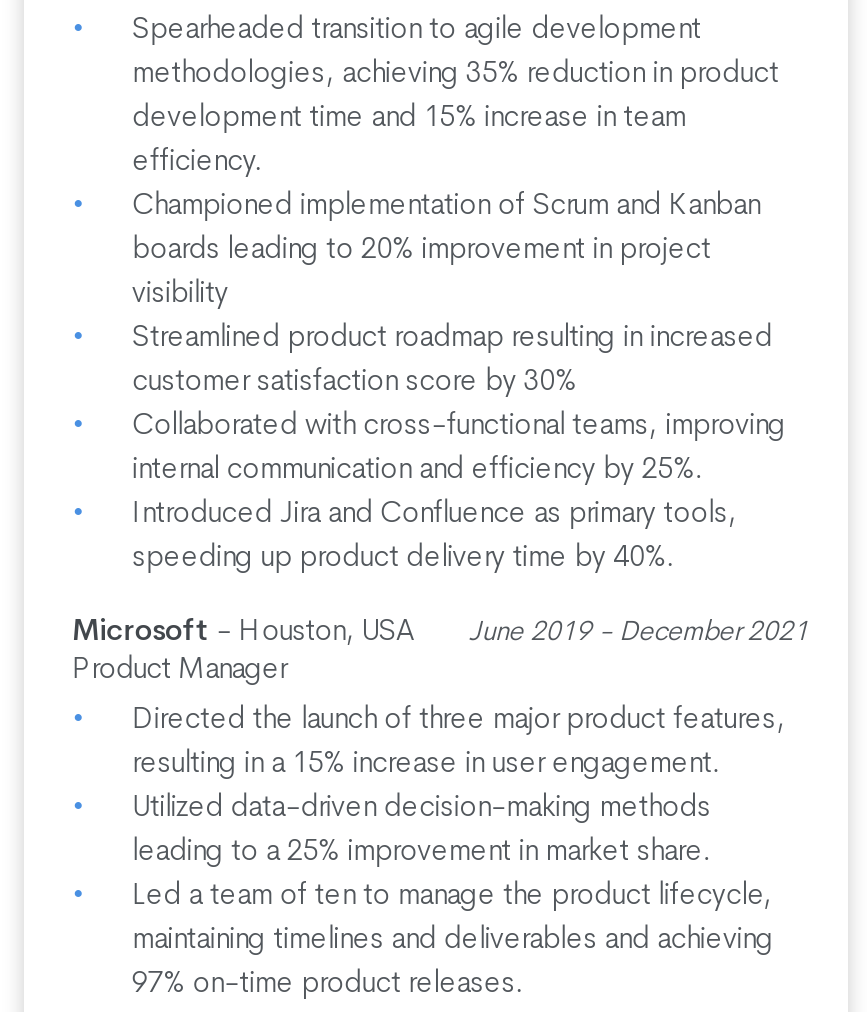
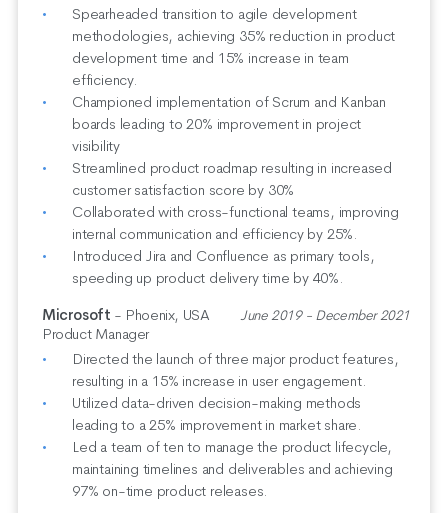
- Microsoft - Houston, USA
+ Microsoft - Phoenix, USA
